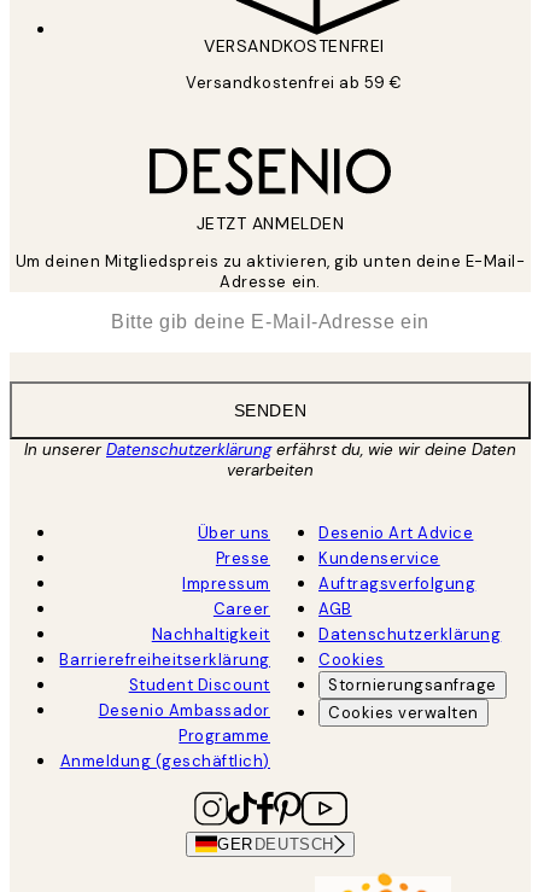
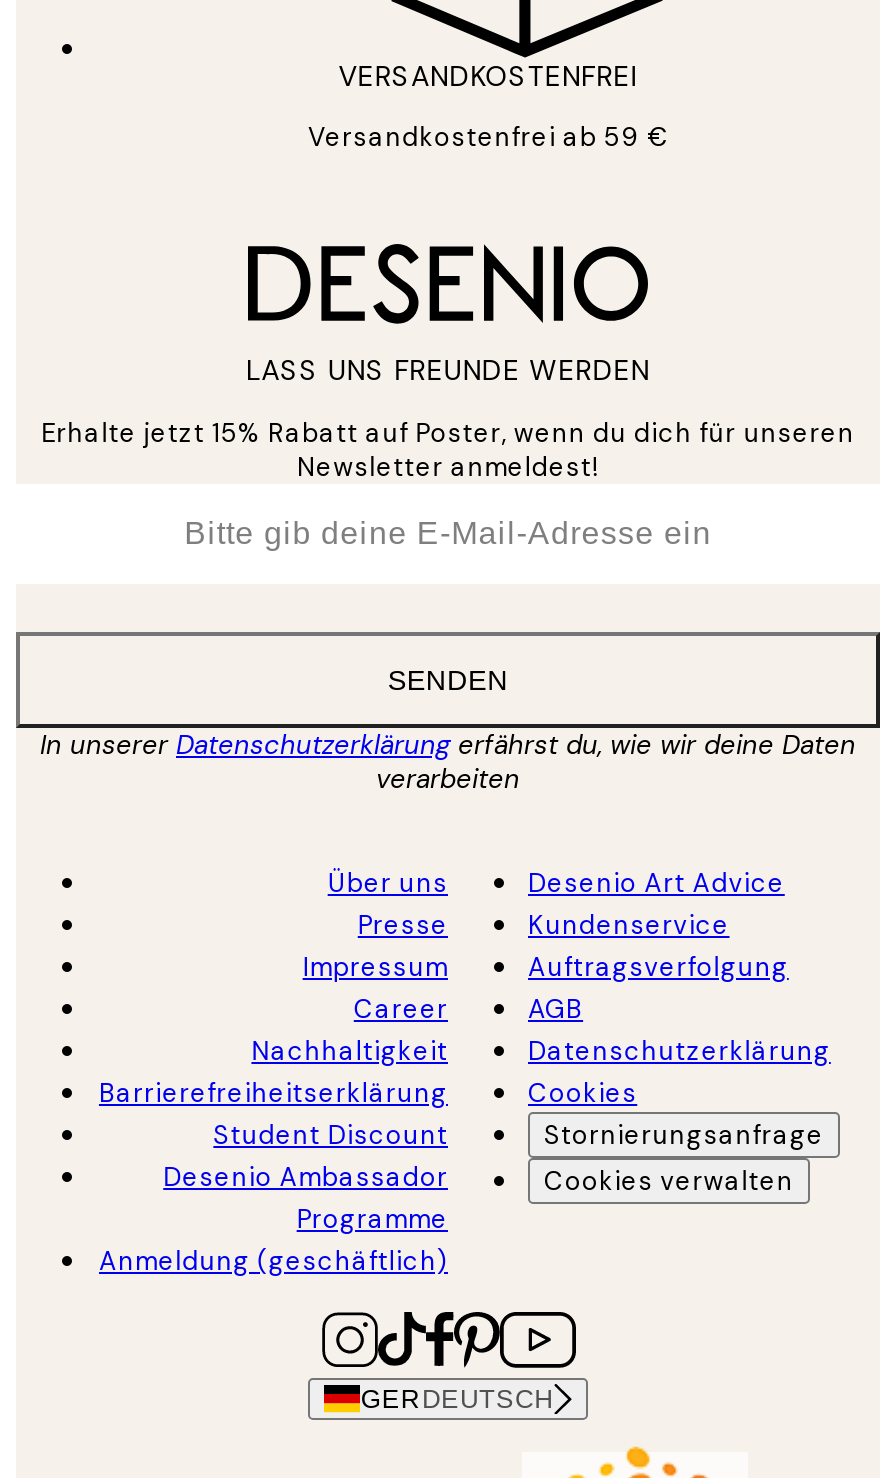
- JETZT ANMELDEN
+ LASS UNS FREUNDE WERDEN

- Um deinen Mitgliedspreis zu aktivieren, gib unten deine E-Mail-
- Adresse ein.
+ Erhalte jetzt 15% Rabatt auf Poster, wenn du dich für unseren
+ Newsletter anmeldest!
